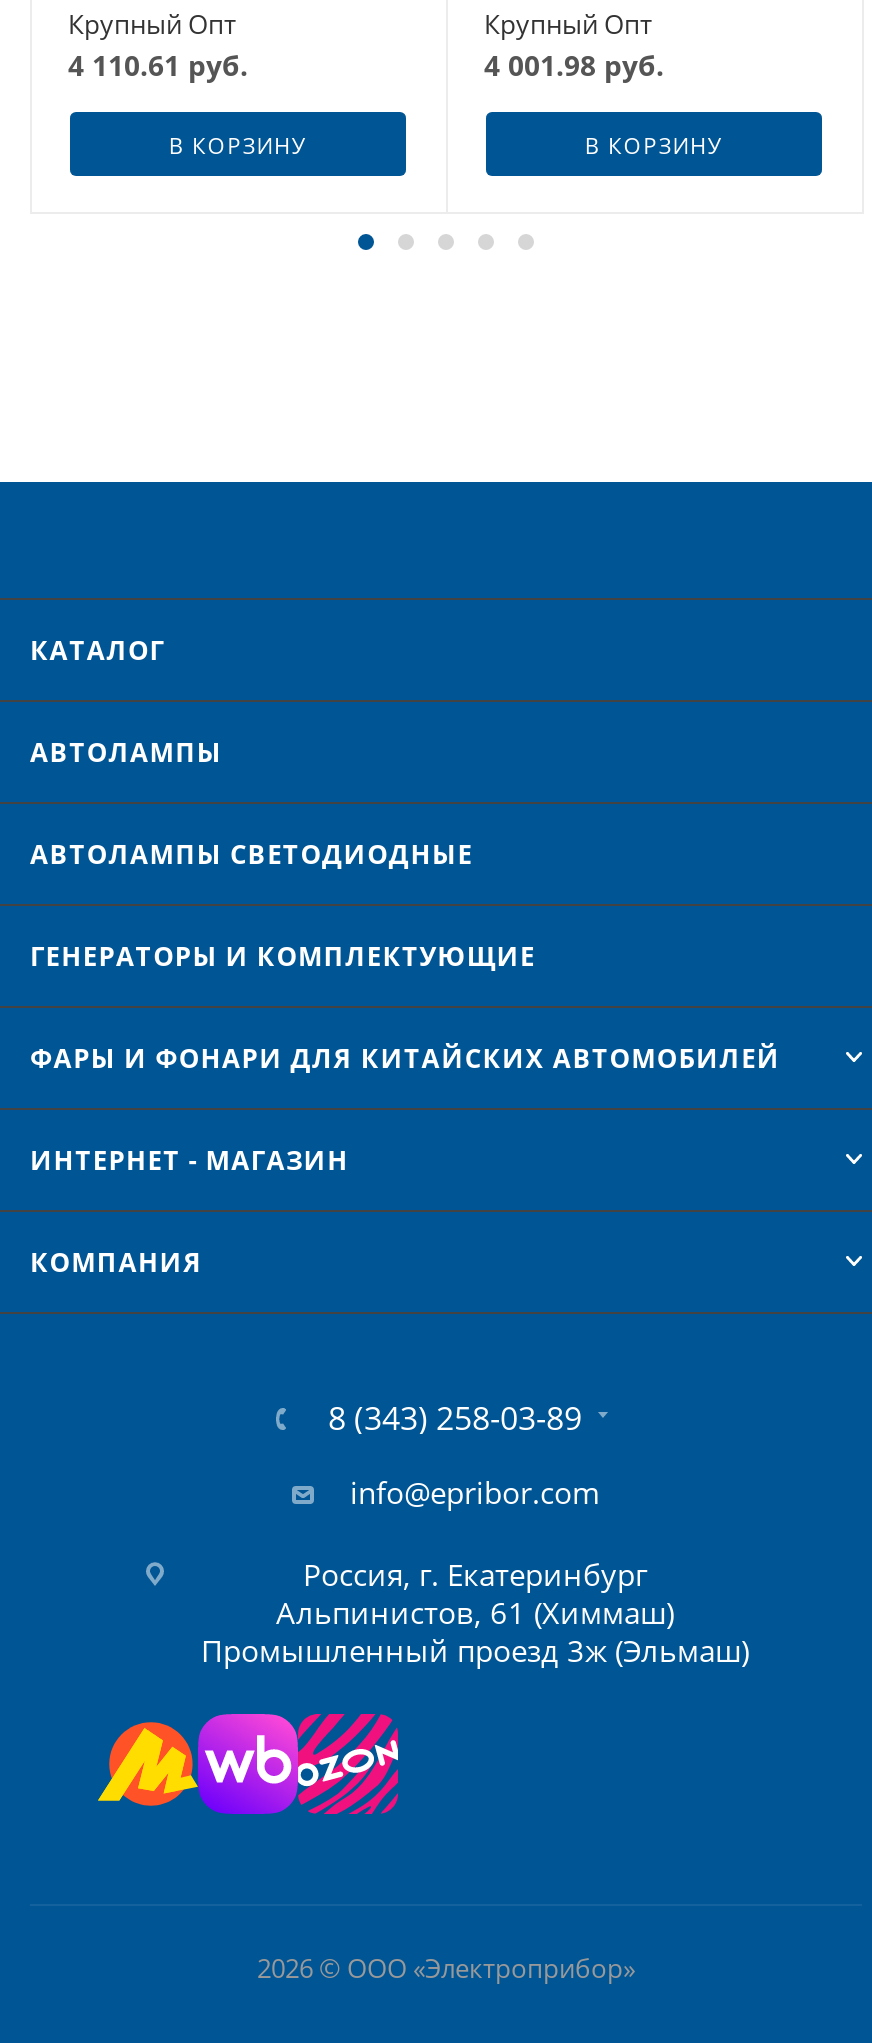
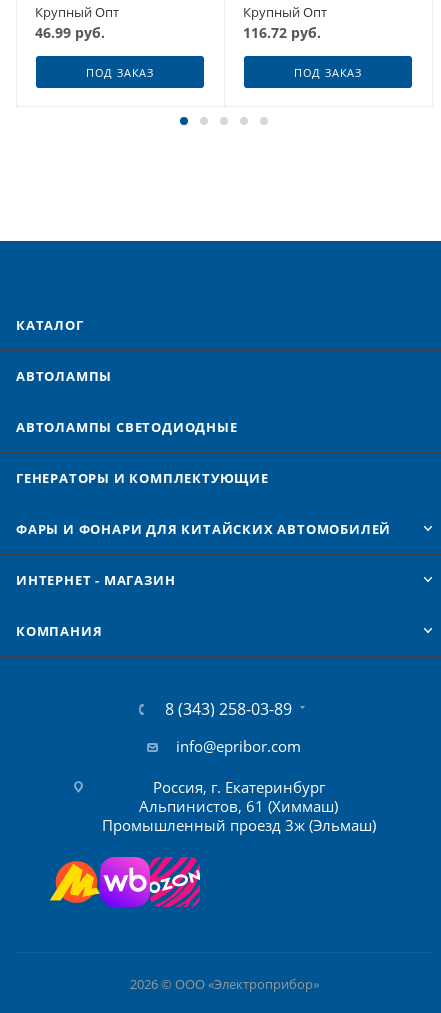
- 4 110.61 руб.
+ 46.99 руб.

- 4 001.98 руб.
+ 116.72 руб.

- В КОРЗИНУ
+ ПОД ЗАКАЗ

- В КОРЗИНУ
+ ПОД ЗАКАЗ
